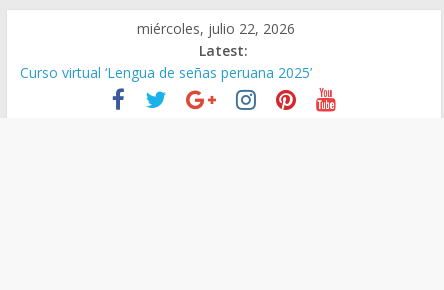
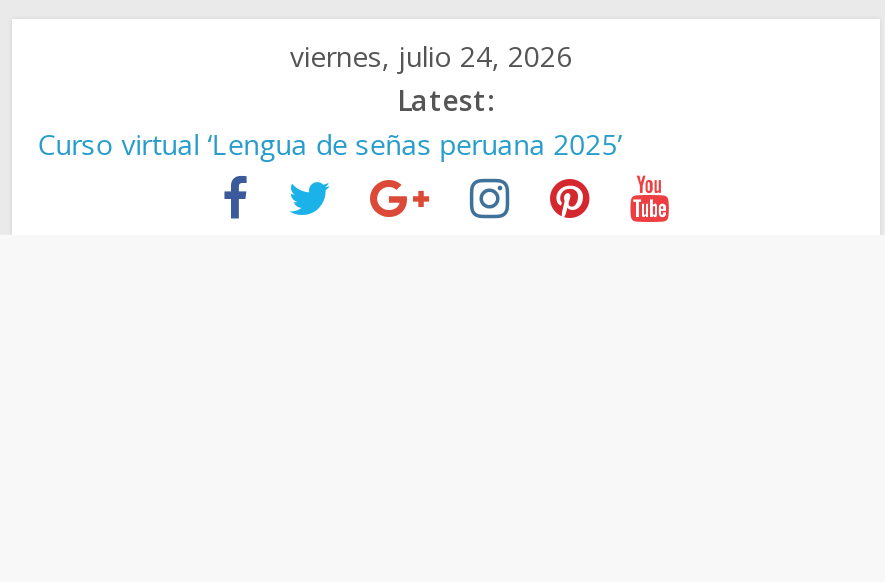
- miércoles, julio 22, 2026
+ viernes, julio 24, 2026
